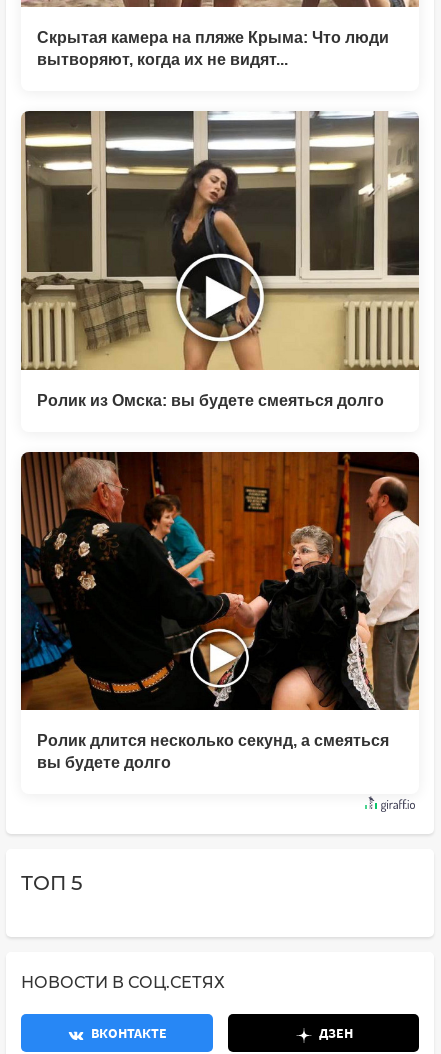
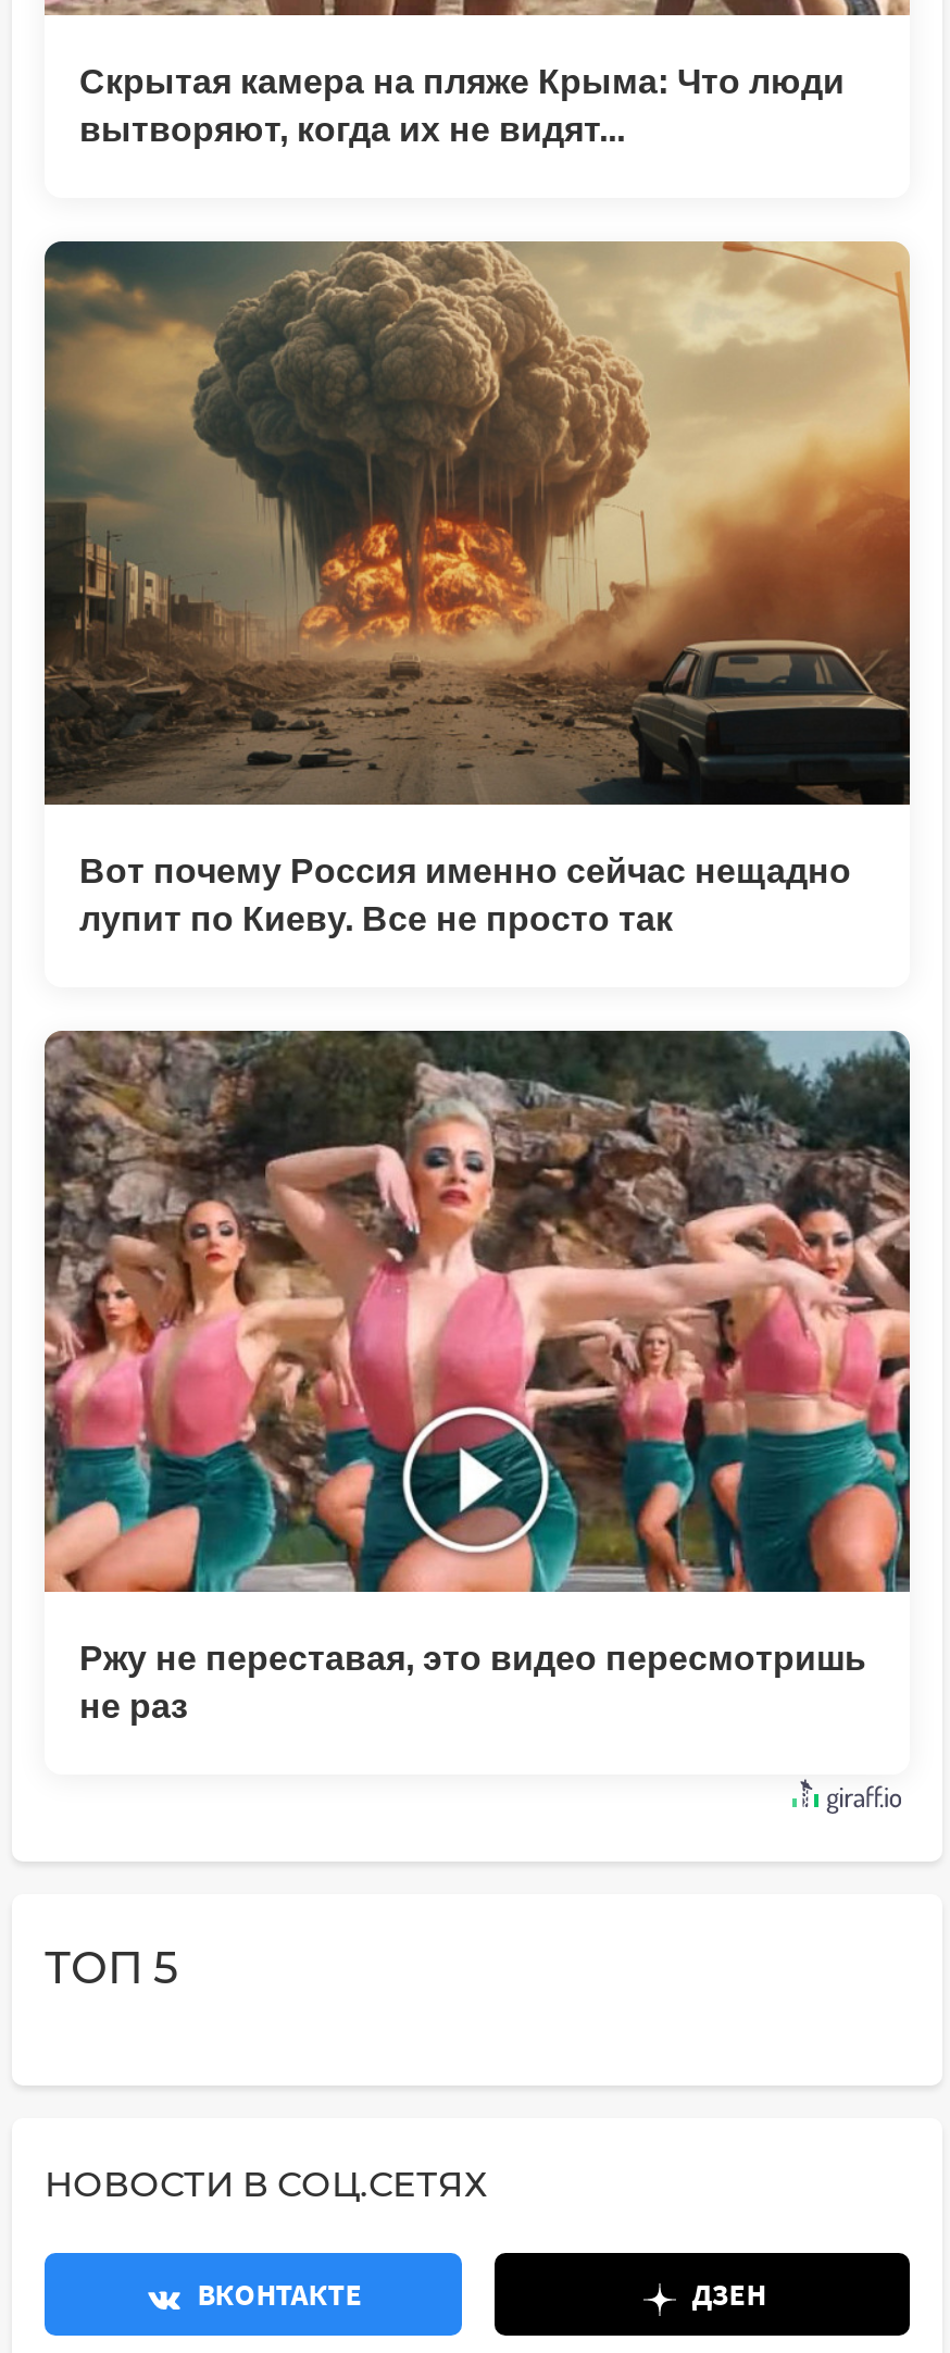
- [image]
- Ролик из Омска: вы будете смеяться долго
+ [image]
+ Вот почему Россия именно сейчас нещадно
+ лупит по Киеву. Все не просто так

- [image]
- Ролик длится несколько секунд, а смеяться
- вы будете долго
+ [image]
+ Ржу не переставая, это видео пересмотришь
+ не раз
